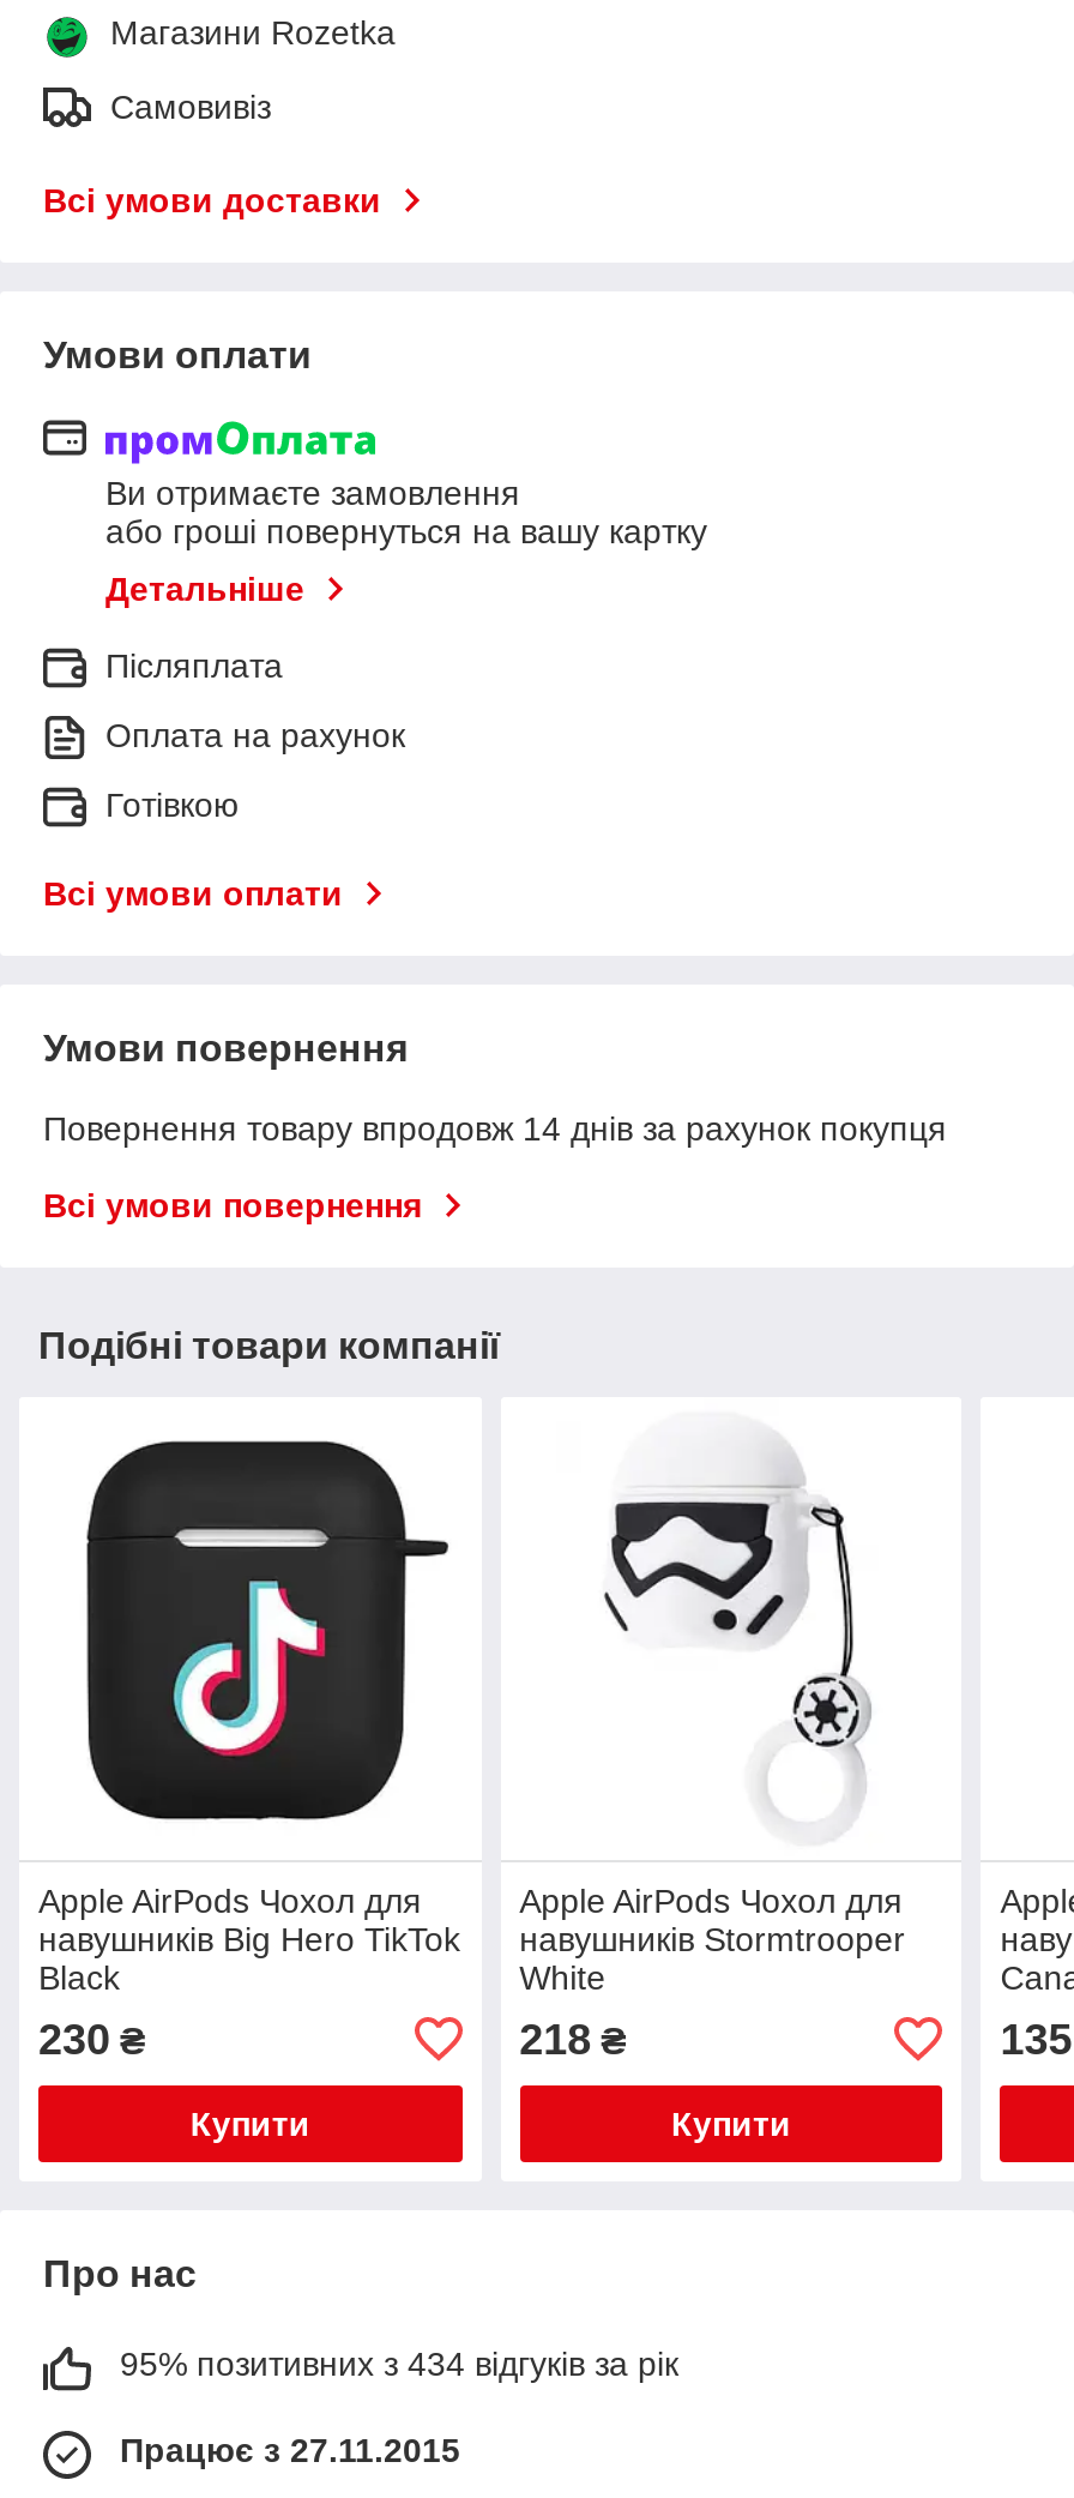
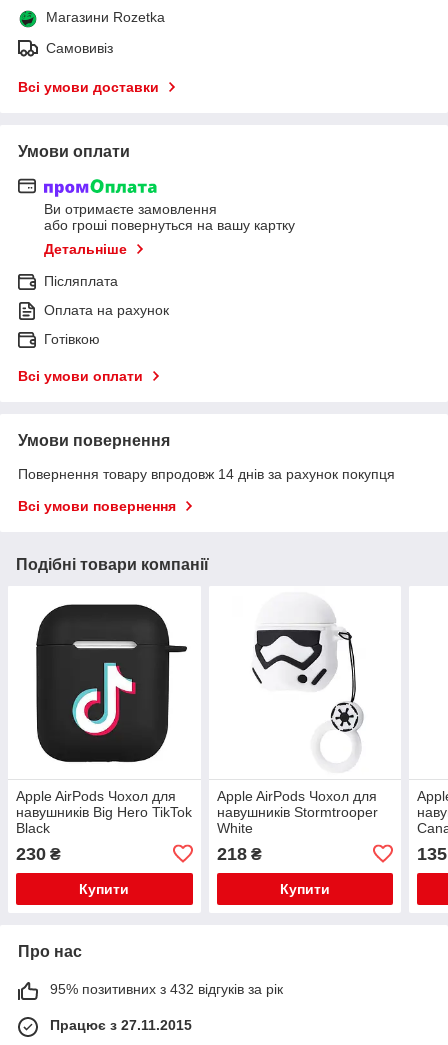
- 95% позитивних з 434 відгуків за рік
+ 95% позитивних з 432 відгуків за рік
